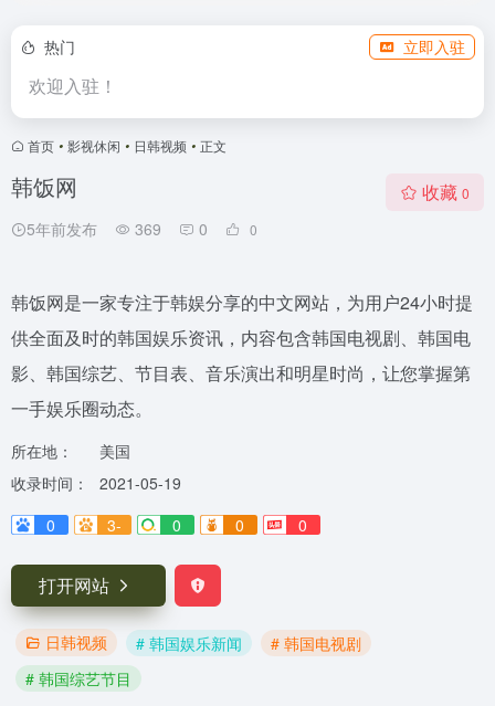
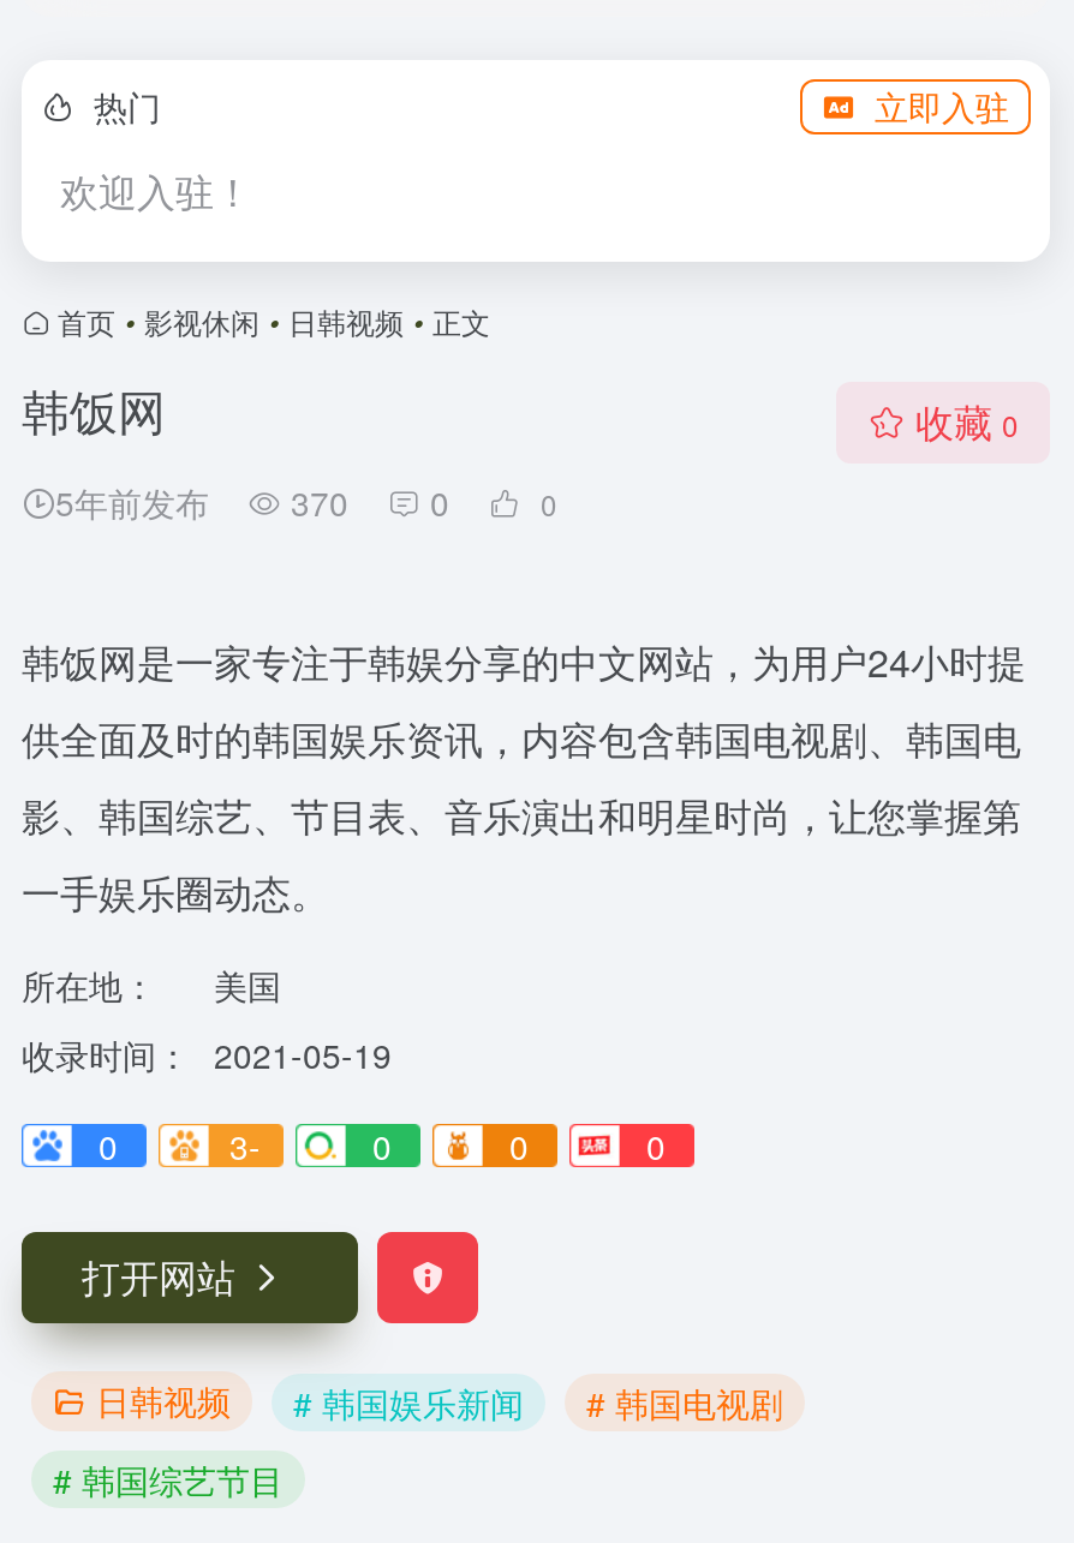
- 5年前发布 369 0
+ 5年前发布 370 0
